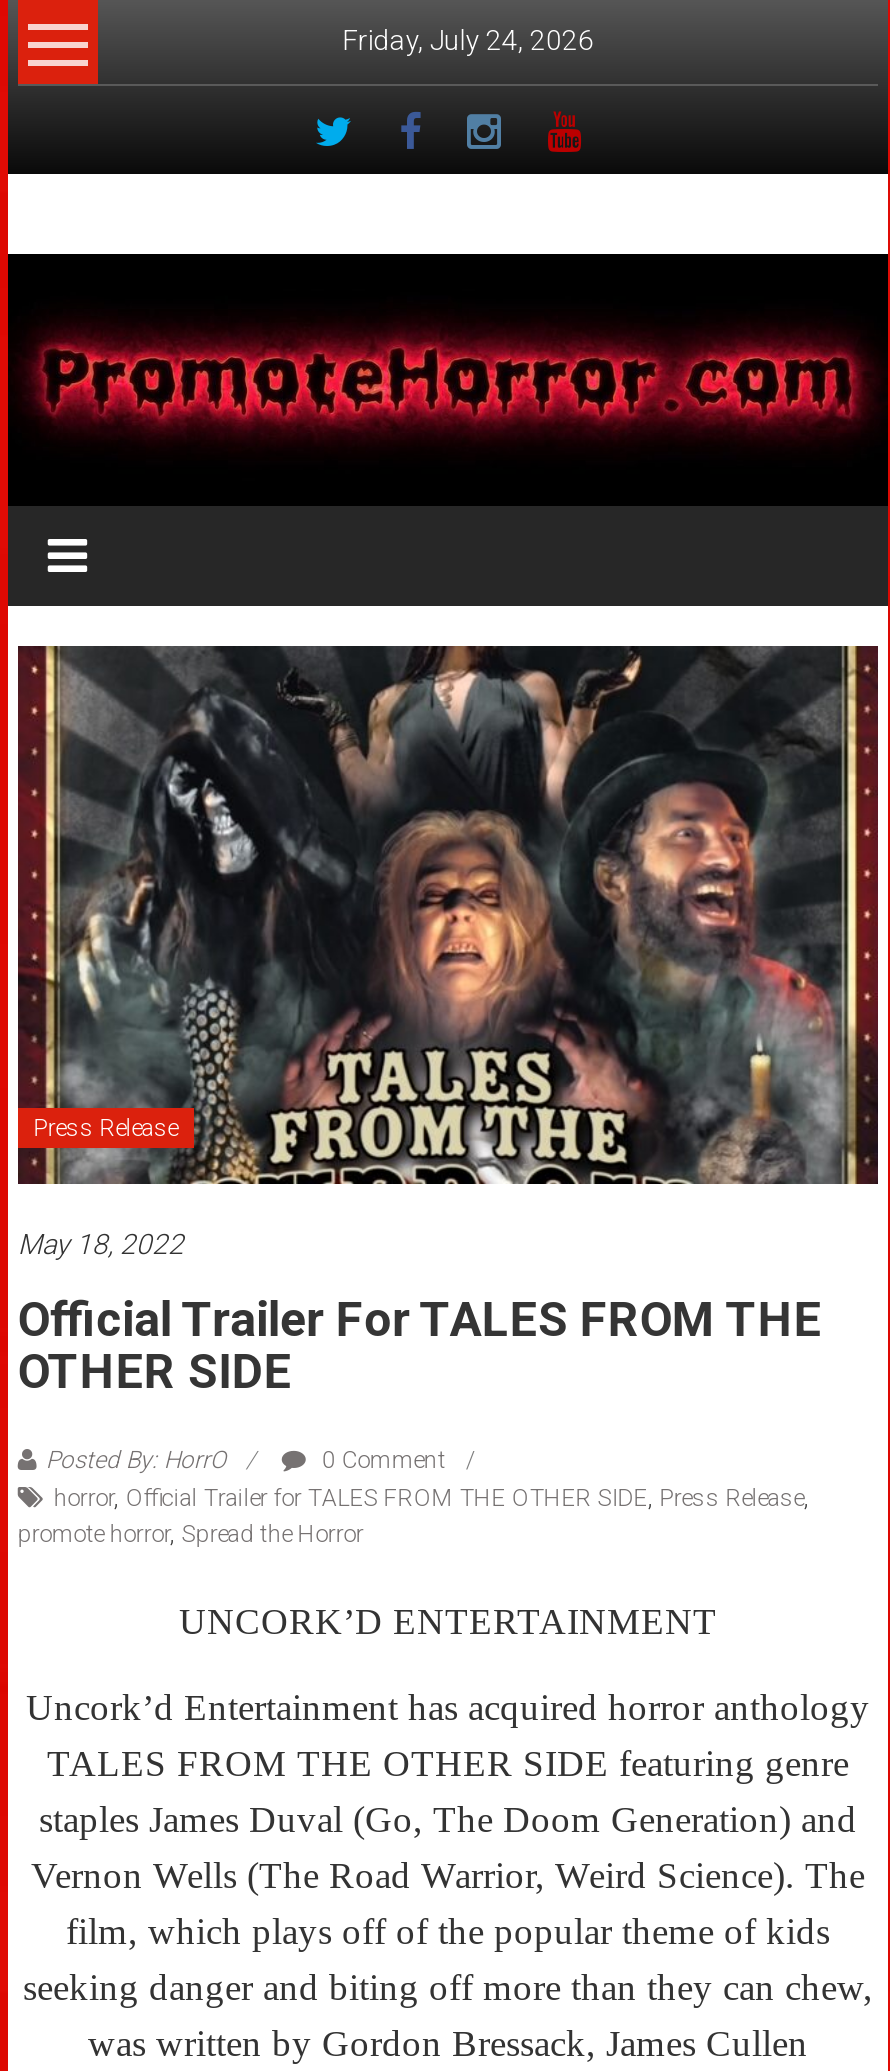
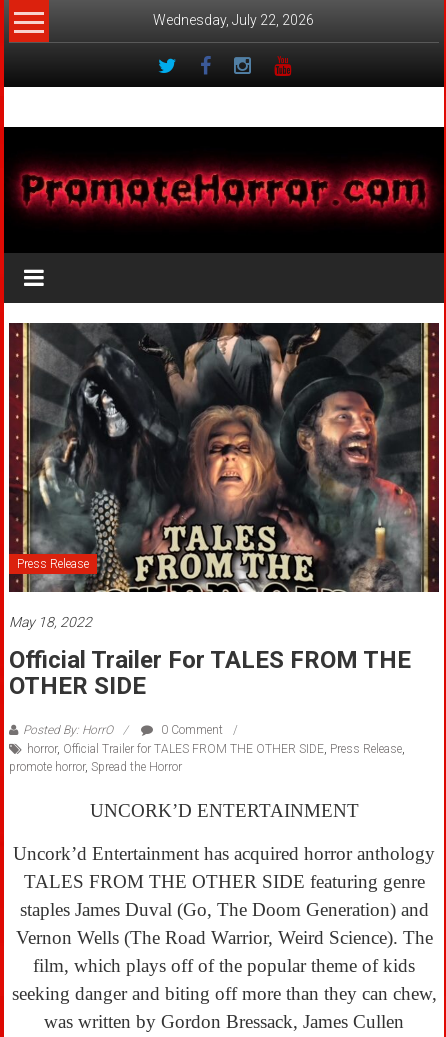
- Friday, July 24, 2026
+ Wednesday, July 22, 2026
